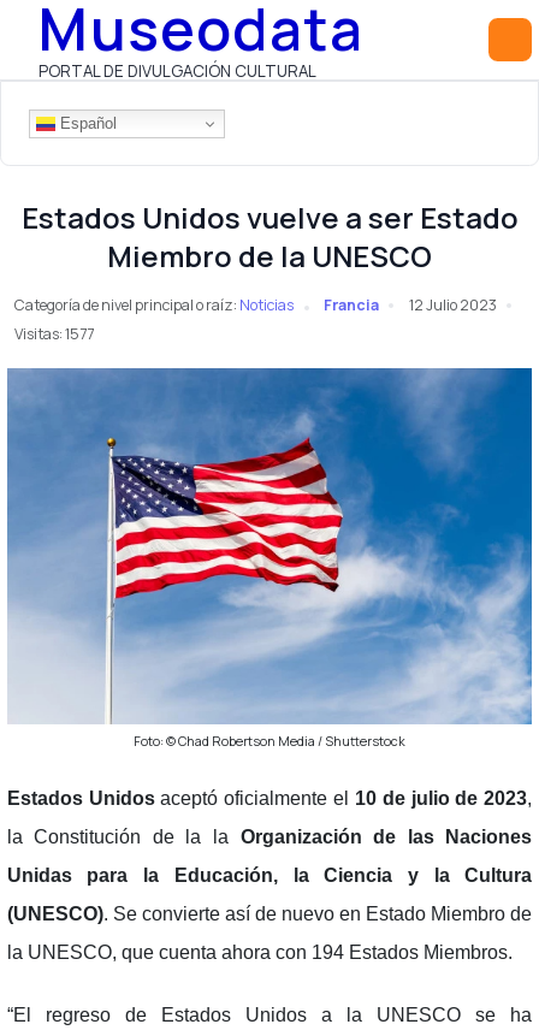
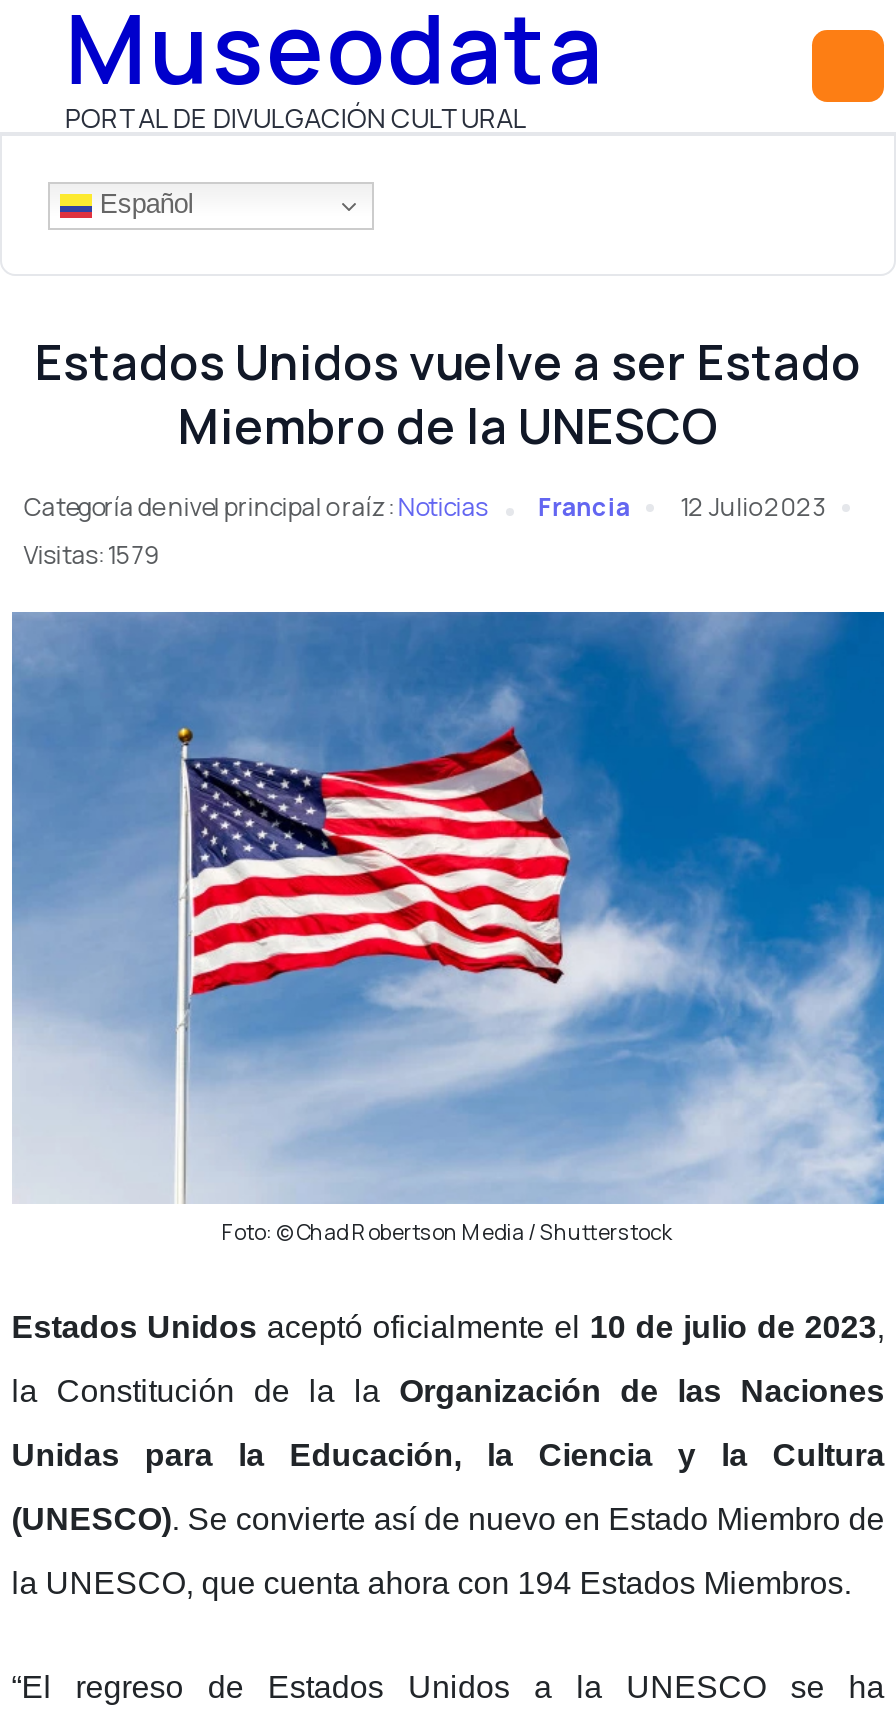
- Visitas: 1577
+ Visitas: 1579
